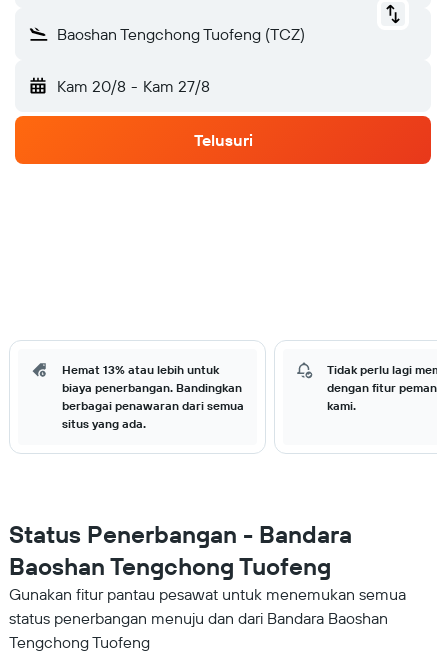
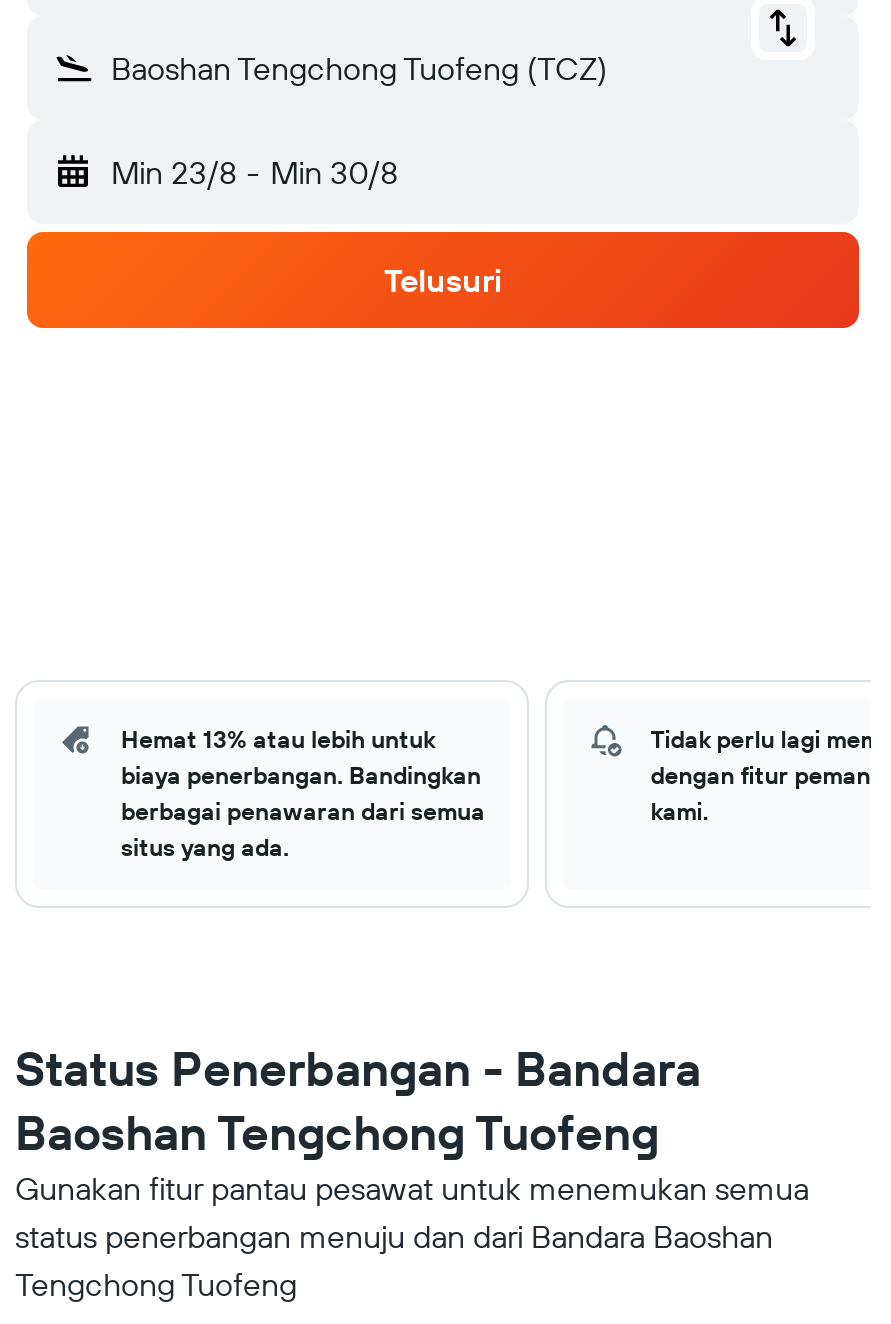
- Kam 20/8 - Kam 27/8
+ Min 23/8 - Min 30/8
